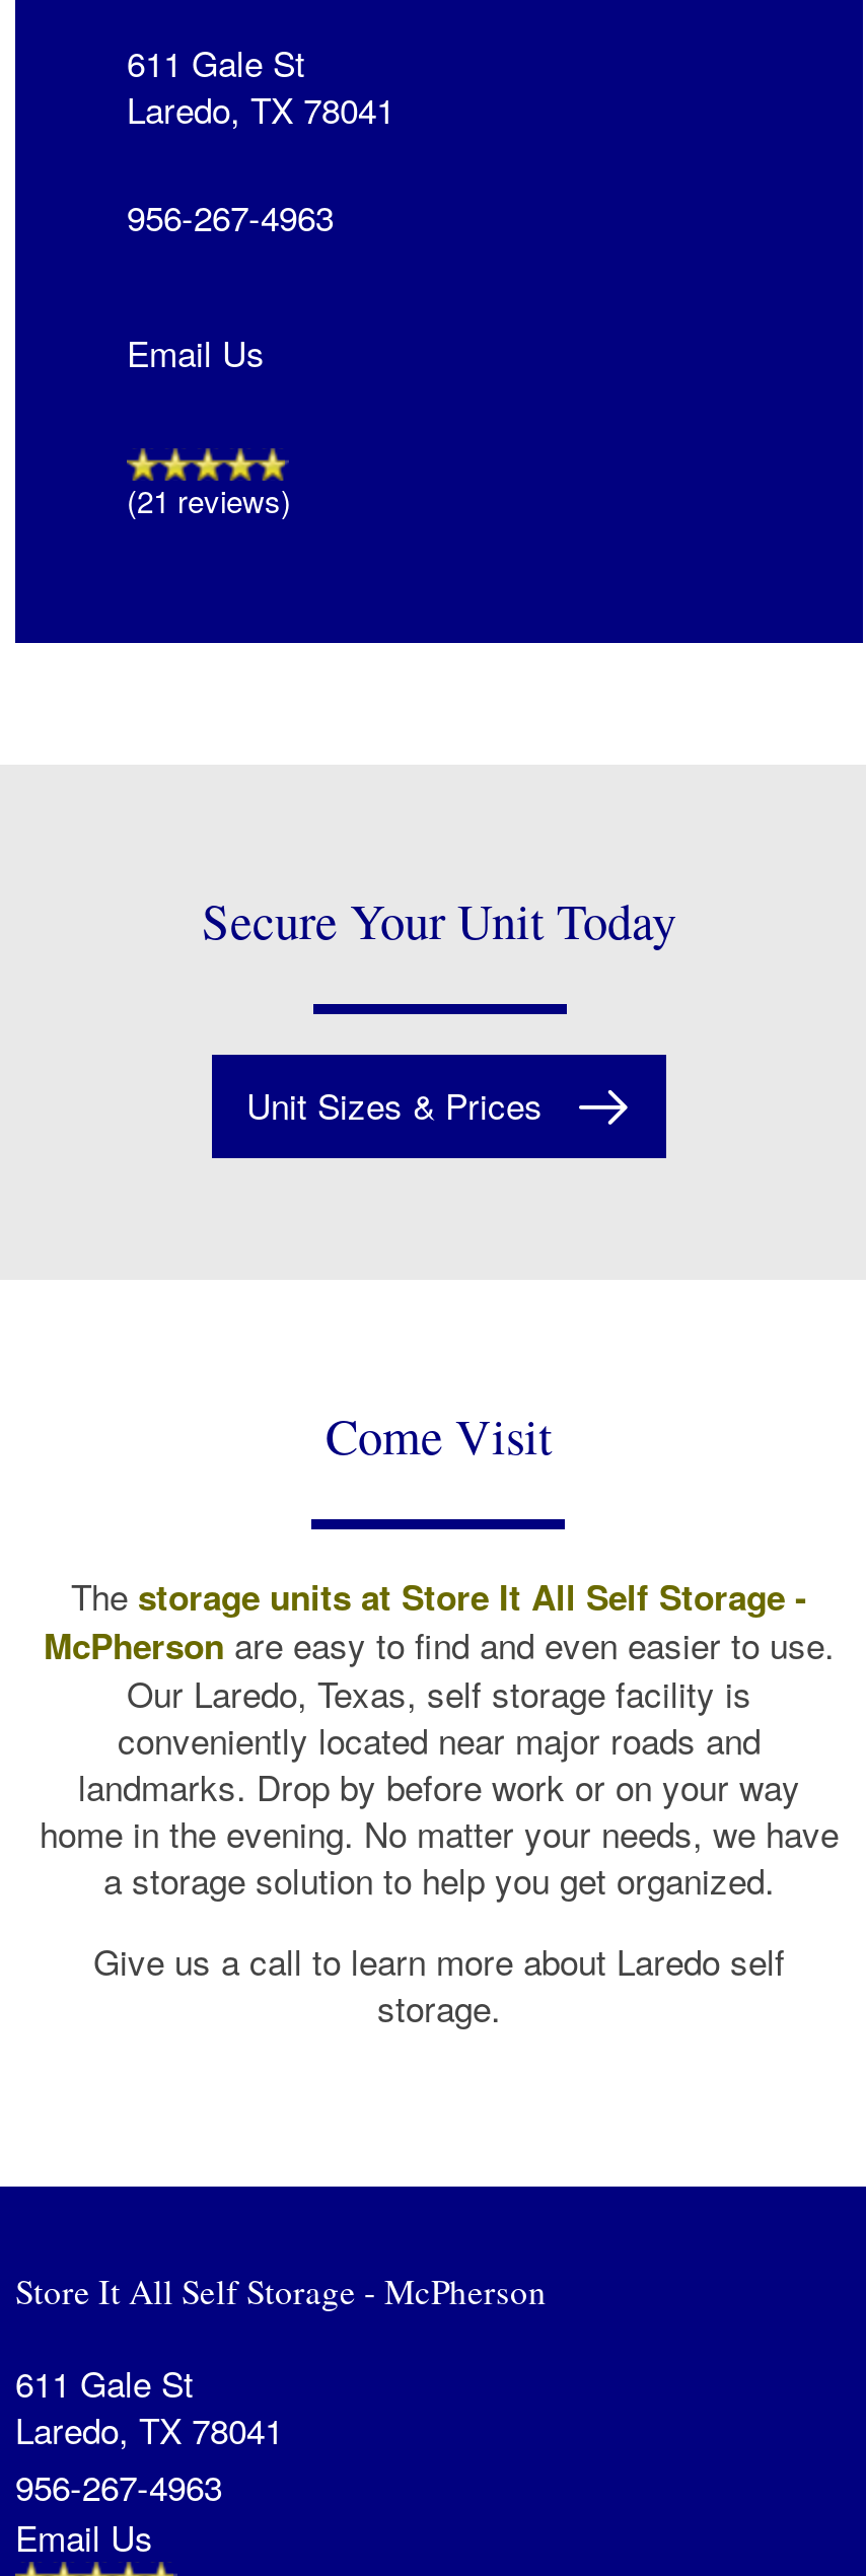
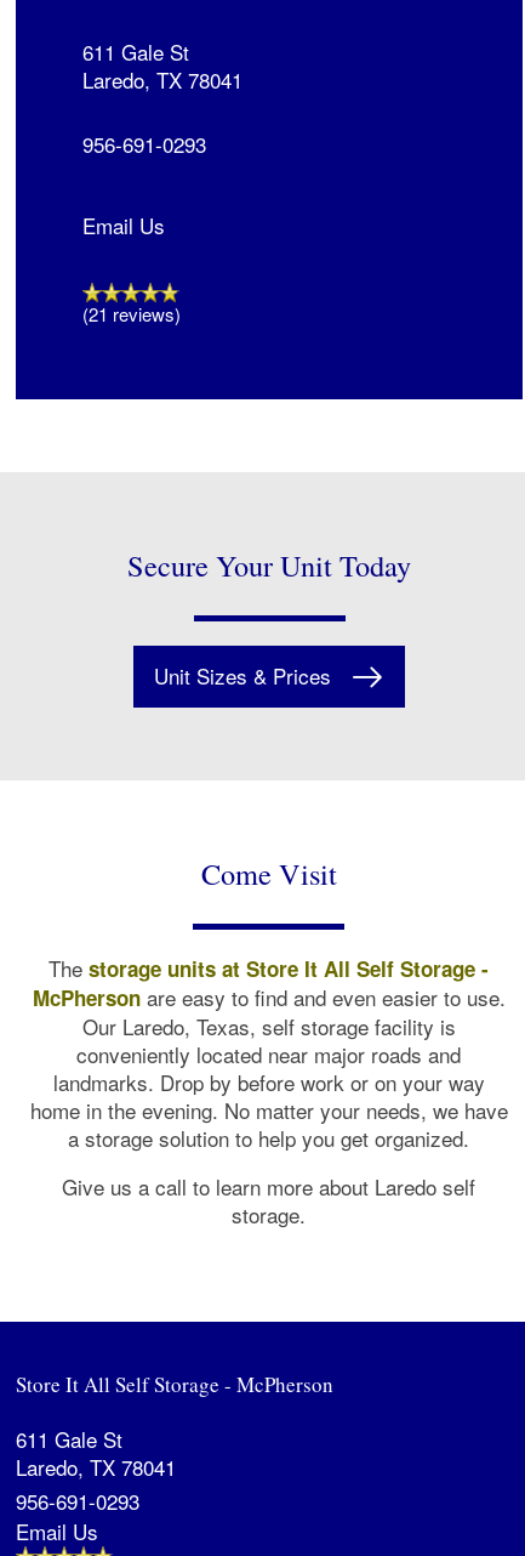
- 956-267-4963
+ 956-691-0293

- 956-267-4963
+ 956-691-0293
